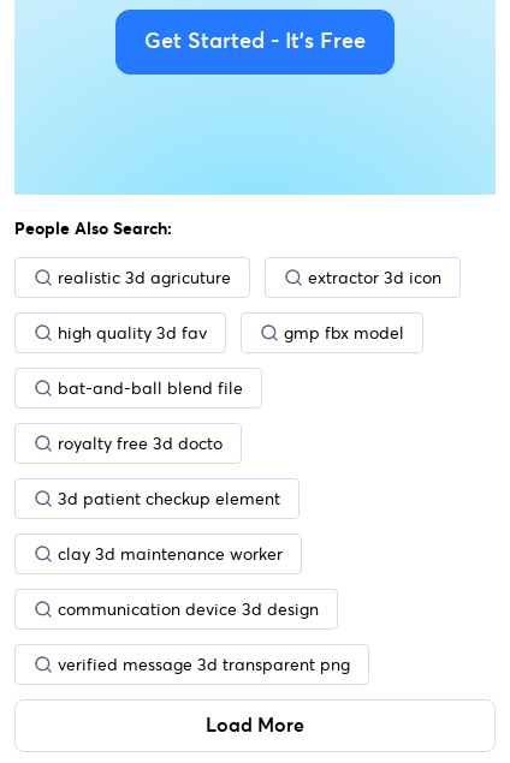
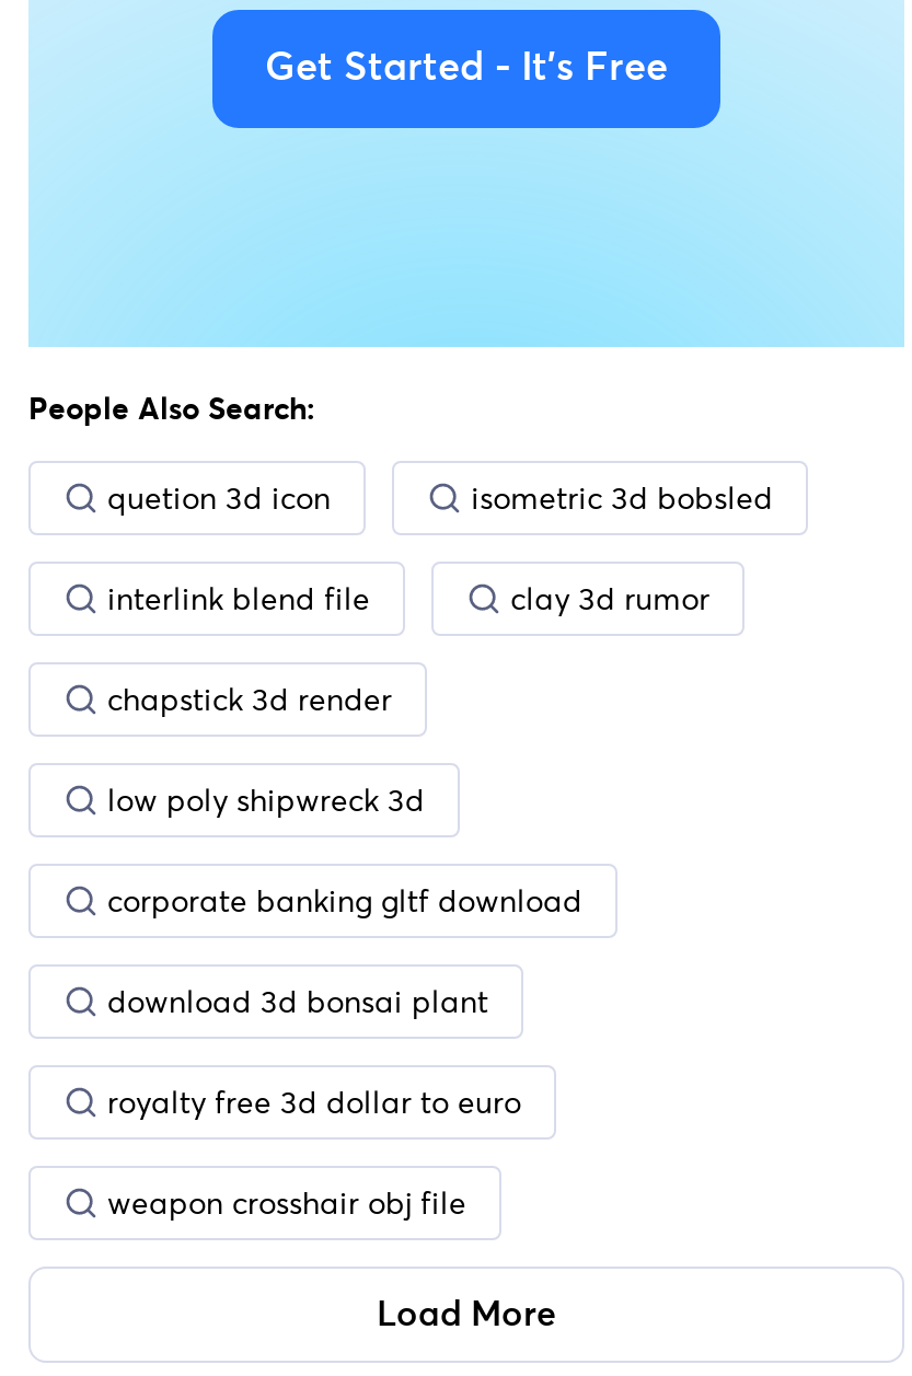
- realistic 3d agricuture
- extractor 3d icon
+ quetion 3d icon
+ isometric 3d bobsled

- high quality 3d fav
- gmp fbx model
+ interlink blend file
+ clay 3d rumor

- bat-and-ball blend file
+ chapstick 3d render

- royalty free 3d docto
+ low poly shipwreck 3d

- 3d patient checkup element
+ corporate banking gltf download

- clay 3d maintenance worker
+ download 3d bonsai plant

- communication device 3d design
+ royalty free 3d dollar to euro

- verified message 3d transparent png
+ weapon crosshair obj file
